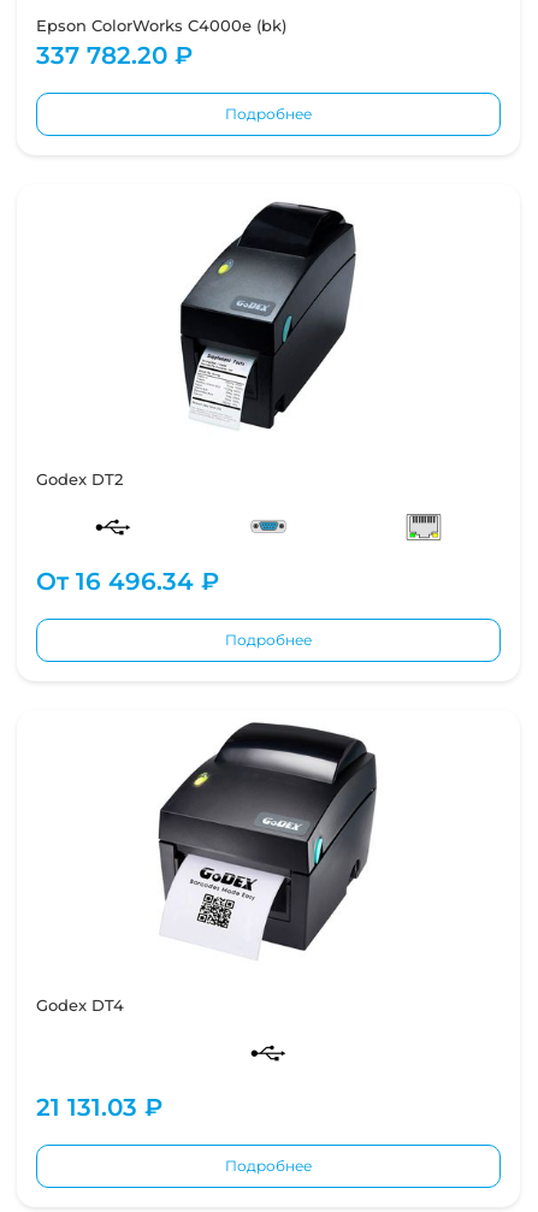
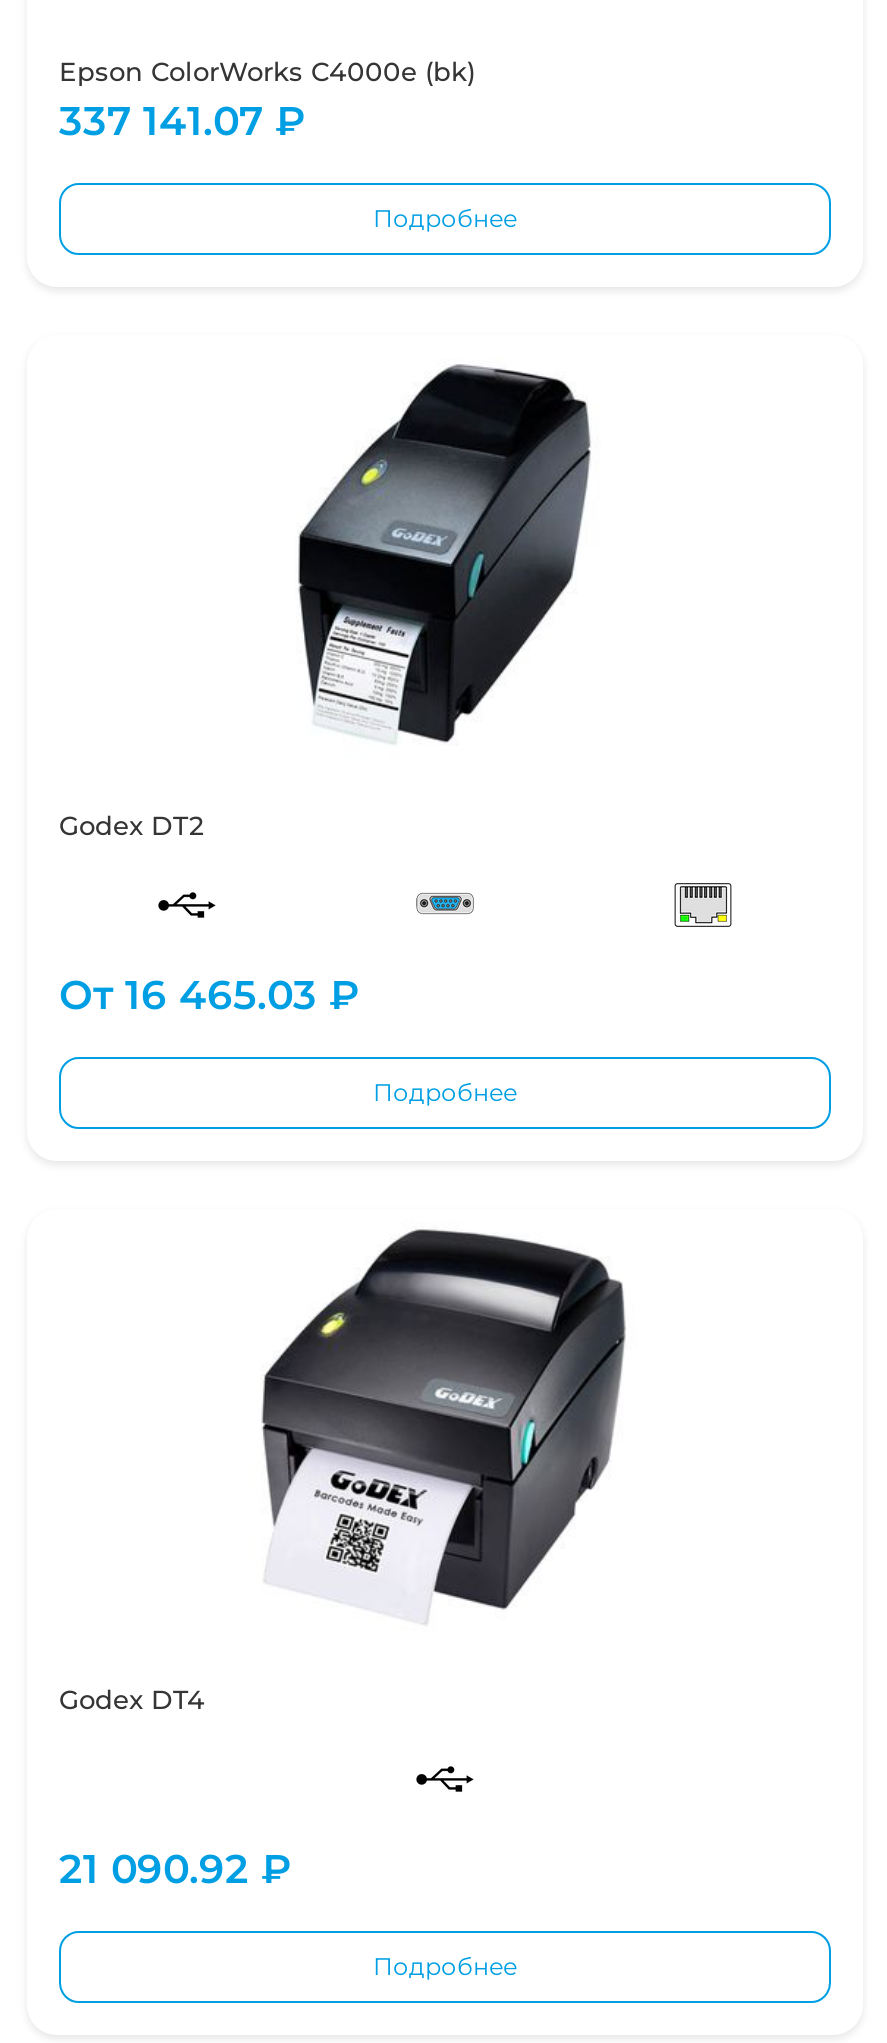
- 337 782.20 ₽
+ 337 141.07 ₽

- От 16 496.34 ₽
+ От 16 465.03 ₽

- 21 131.03 ₽
+ 21 090.92 ₽
